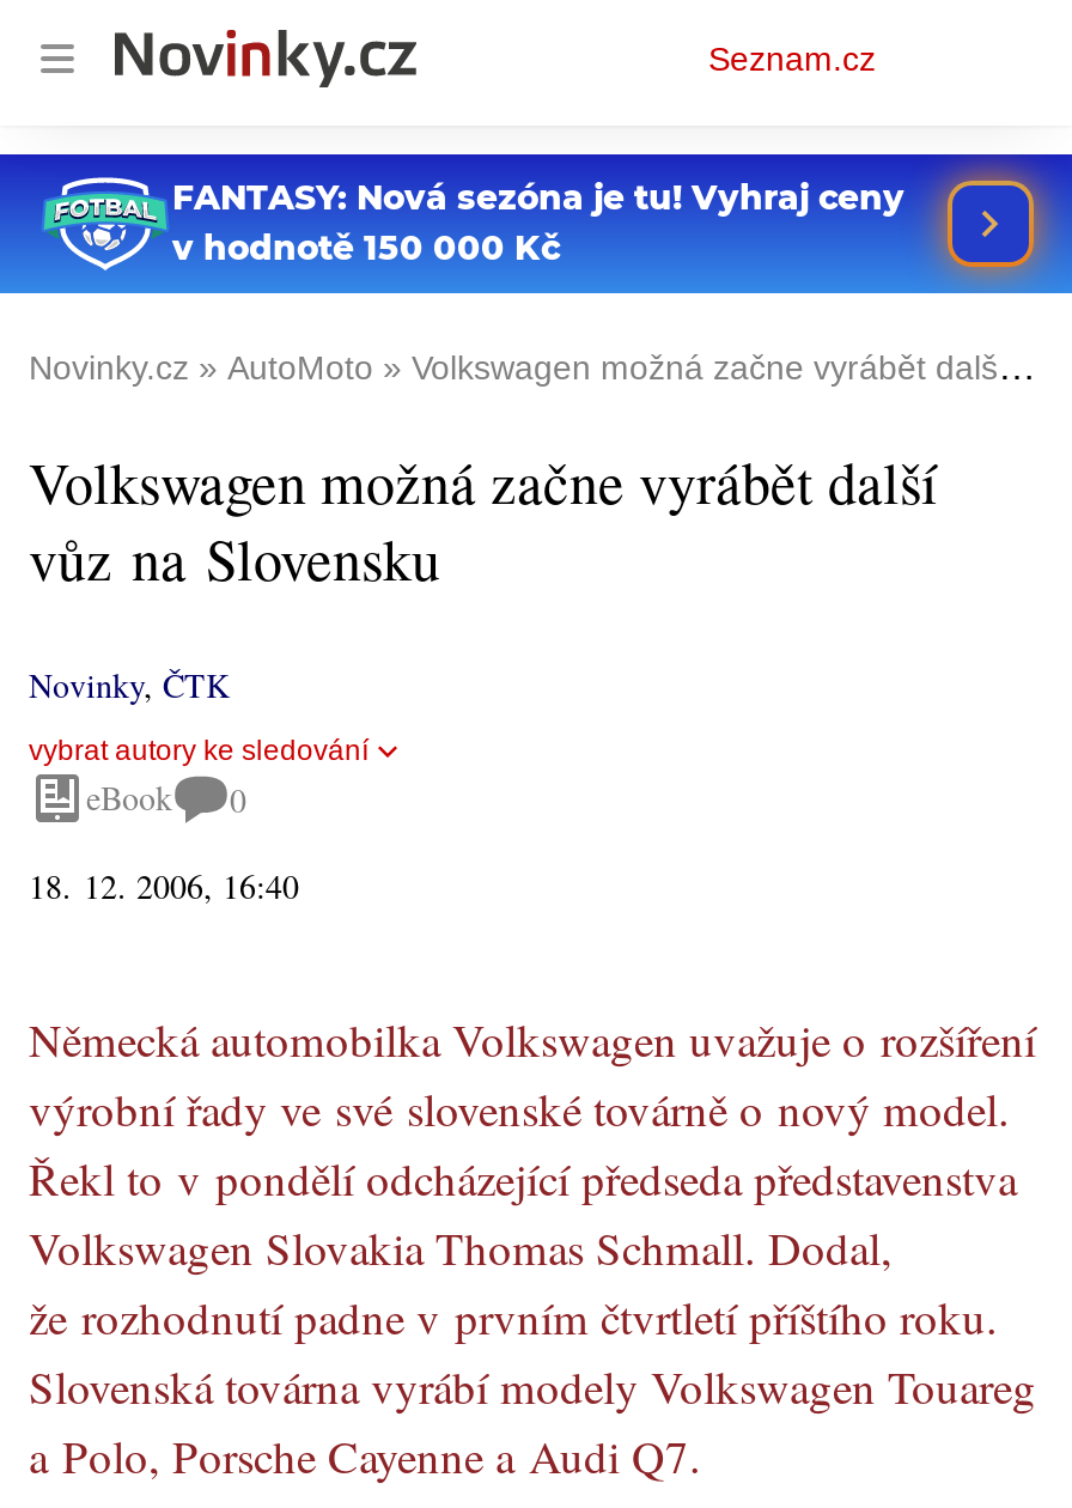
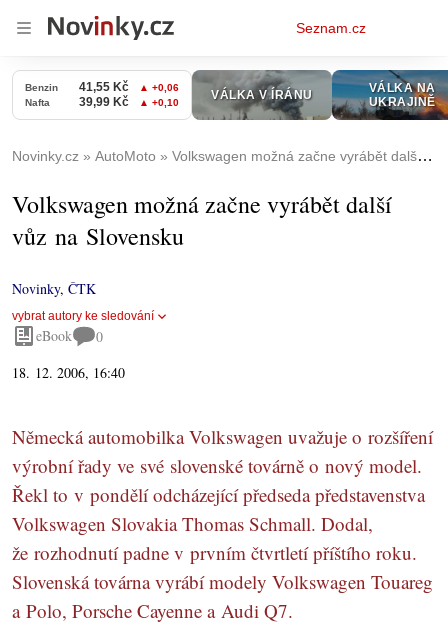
- [image]
+ [image]
